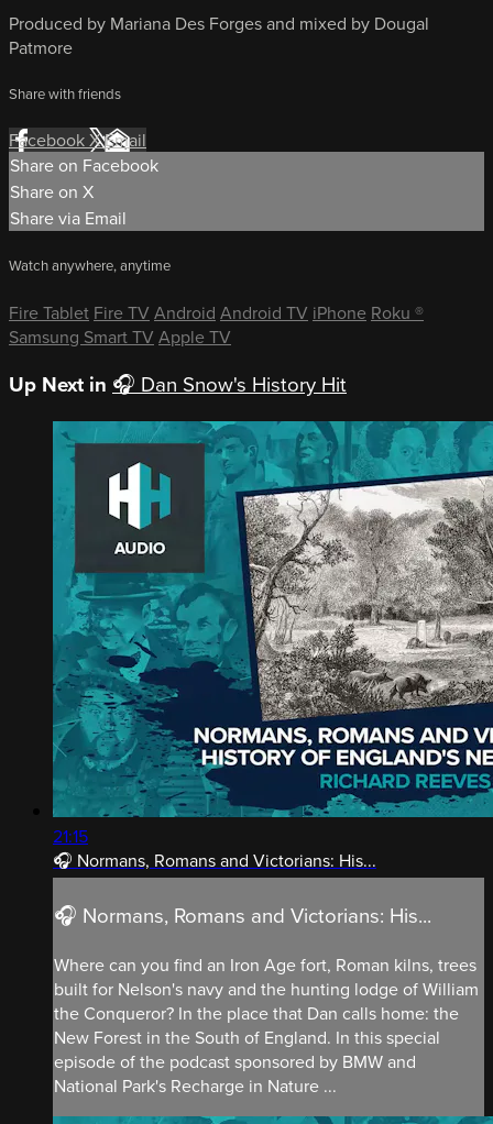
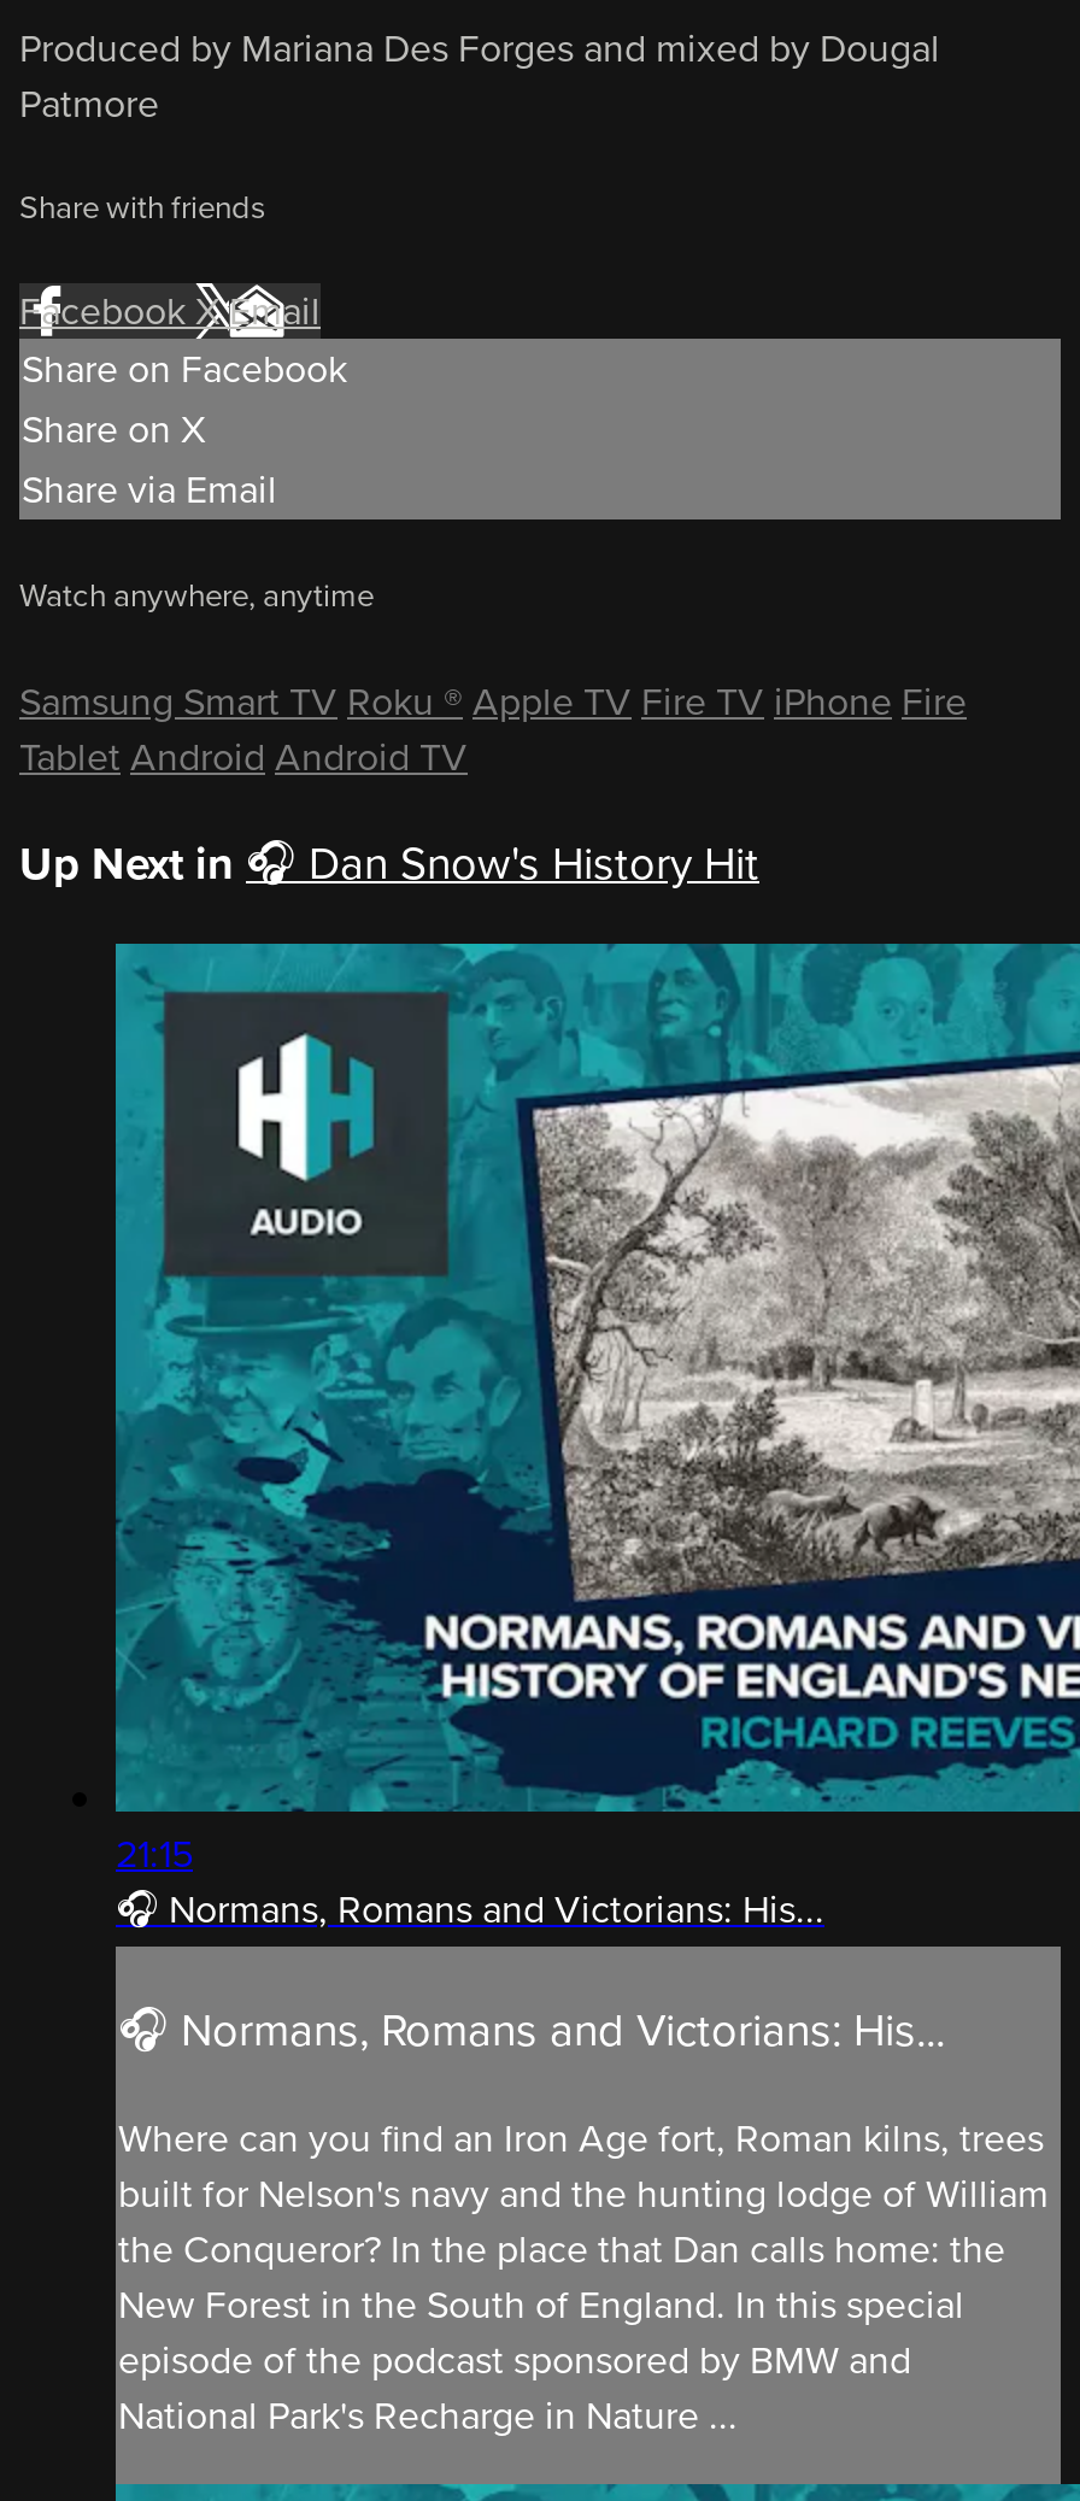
- Fire Tablet Fire TV Android Android TV iPhone Roku ®
- Samsung Smart TV Apple TV
+ Samsung Smart TV Roku ® Apple TV Fire TV iPhone Fire
+ Tablet Android Android TV
